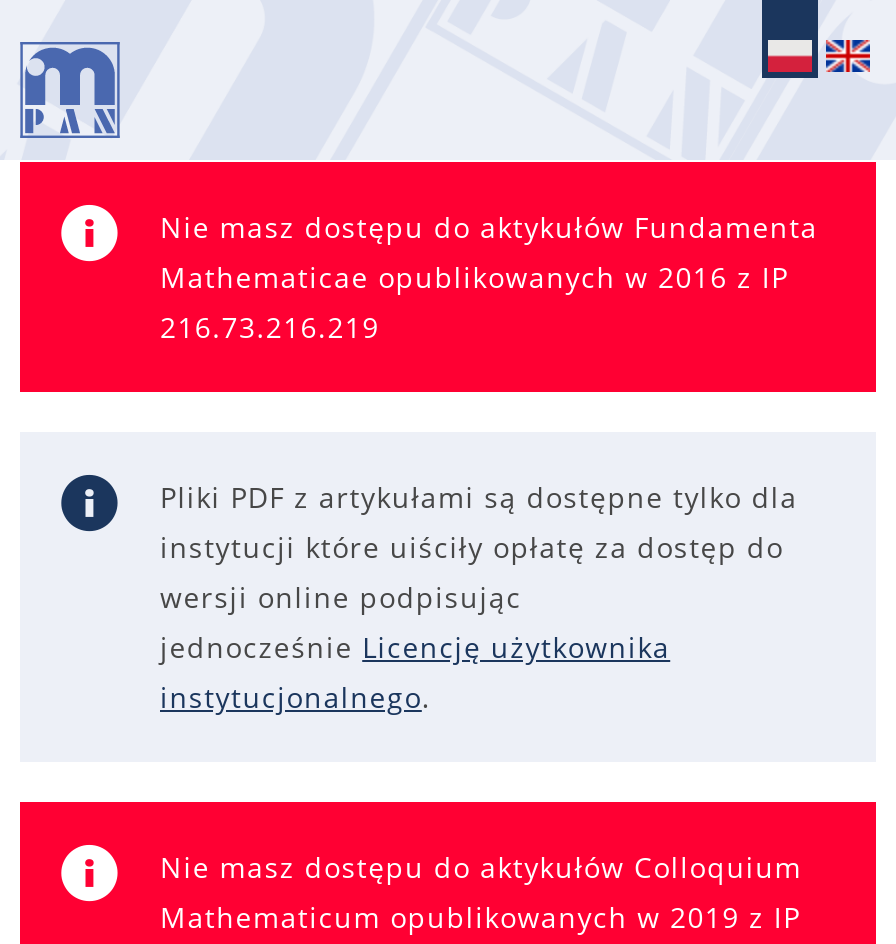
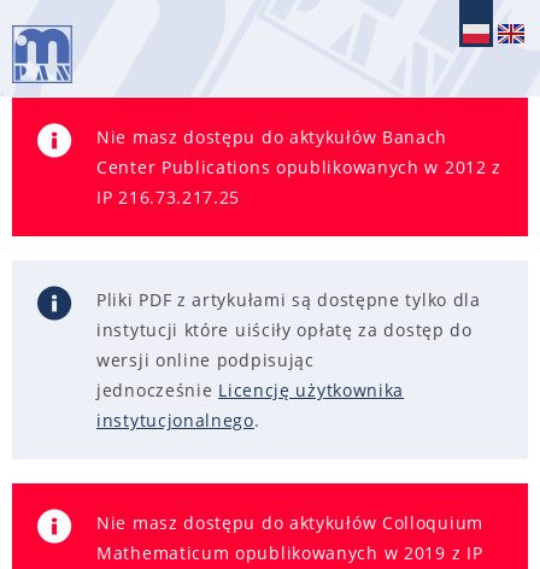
- Nie masz dostępu do aktykułów Fundamenta
- Mathematicae opublikowanych w 2016 z IP
- 216.73.216.219
+ Nie masz dostępu do aktykułów Banach
+ Center Publications opublikowanych w 2012 z
+ IP 216.73.217.25
